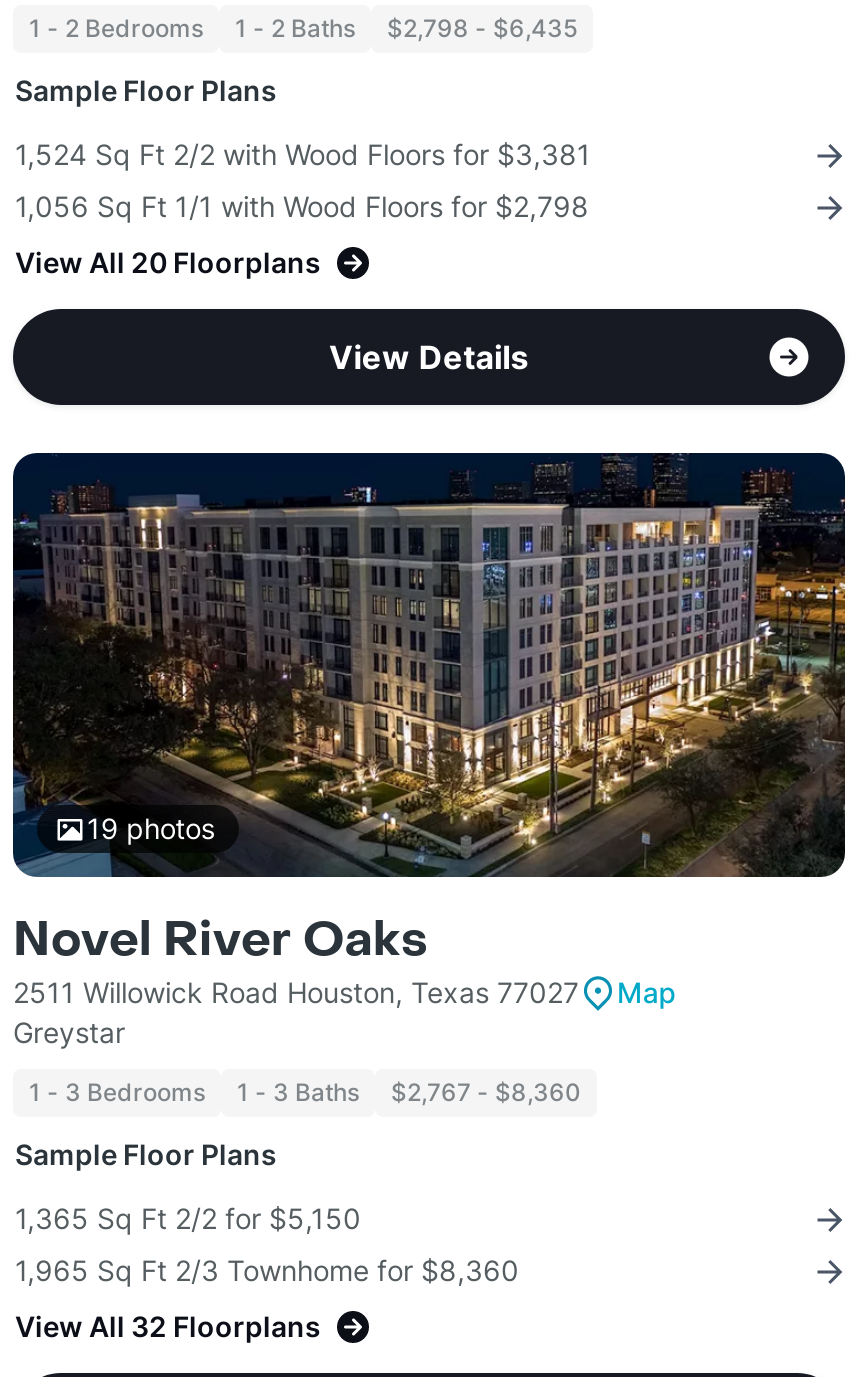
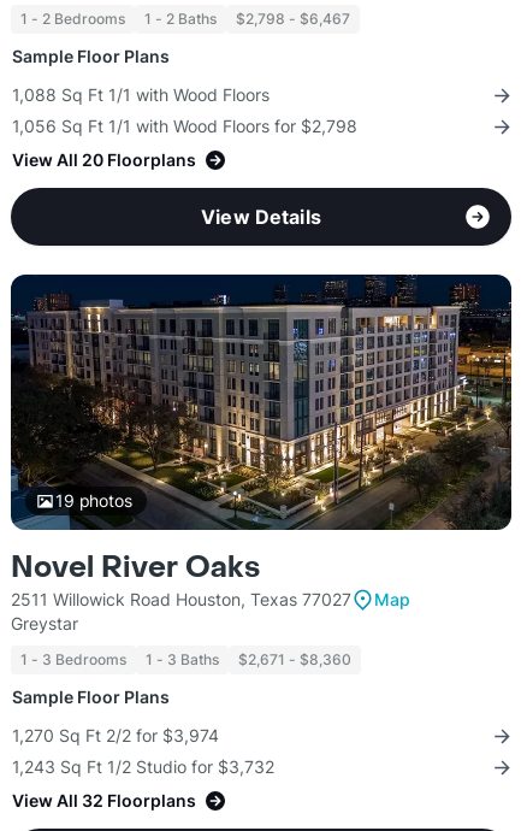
- 1 - 2 Bedrooms 1 - 2 Baths $2,798 - $6,435
+ 1 - 2 Bedrooms 1 - 2 Baths $2,798 - $6,467

- 1,524 Sq Ft 2/2 with Wood Floors for $3,381
+ 1,088 Sq Ft 1/1 with Wood Floors

- 1 - 3 Bedrooms 1 - 3 Baths $2,767 - $8,360
+ 1 - 3 Bedrooms 1 - 3 Baths $2,671 - $8,360

- 1,365 Sq Ft 2/2 for $5,150
+ 1,270 Sq Ft 2/2 for $3,974

- 1,965 Sq Ft 2/3 Townhome for $8,360
+ 1,243 Sq Ft 1/2 Studio for $3,732
